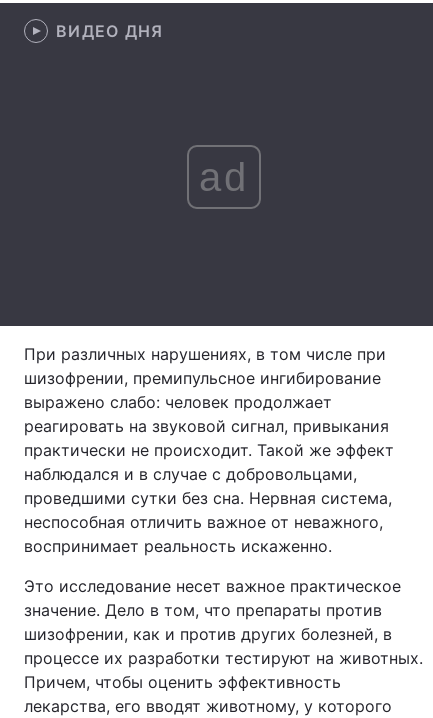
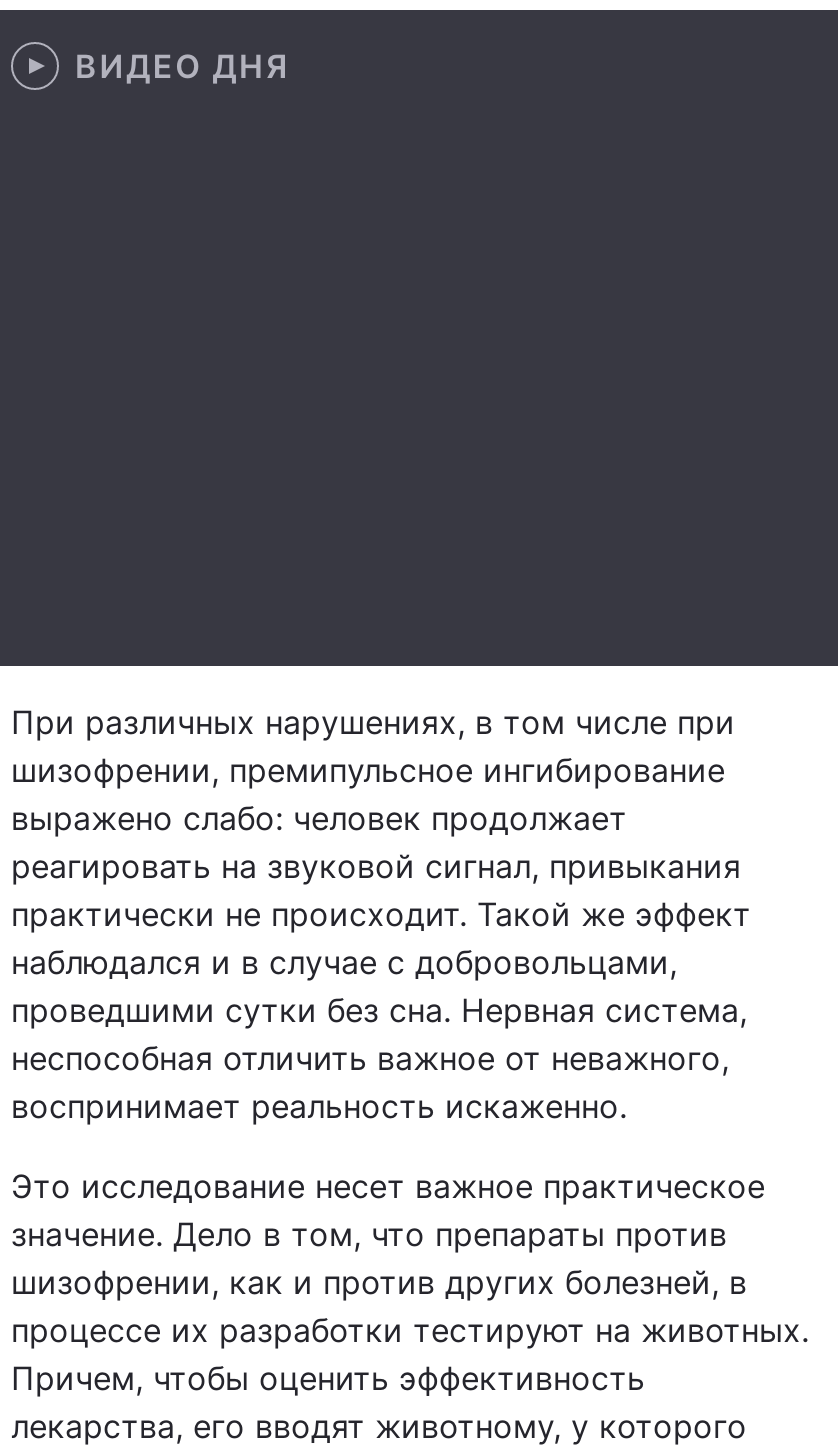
- ad
